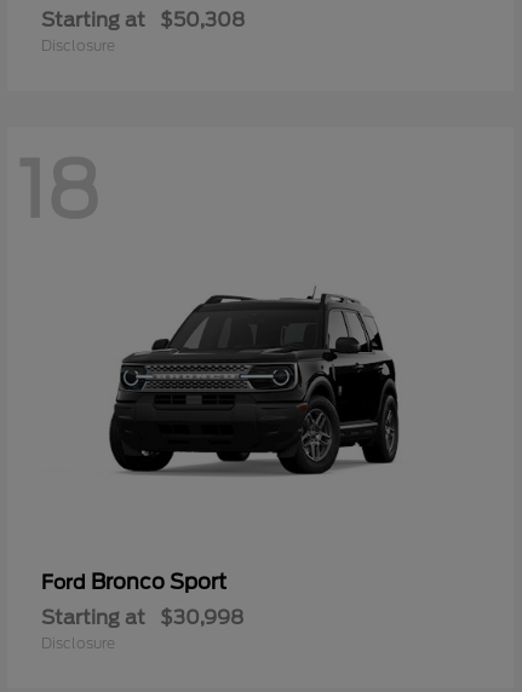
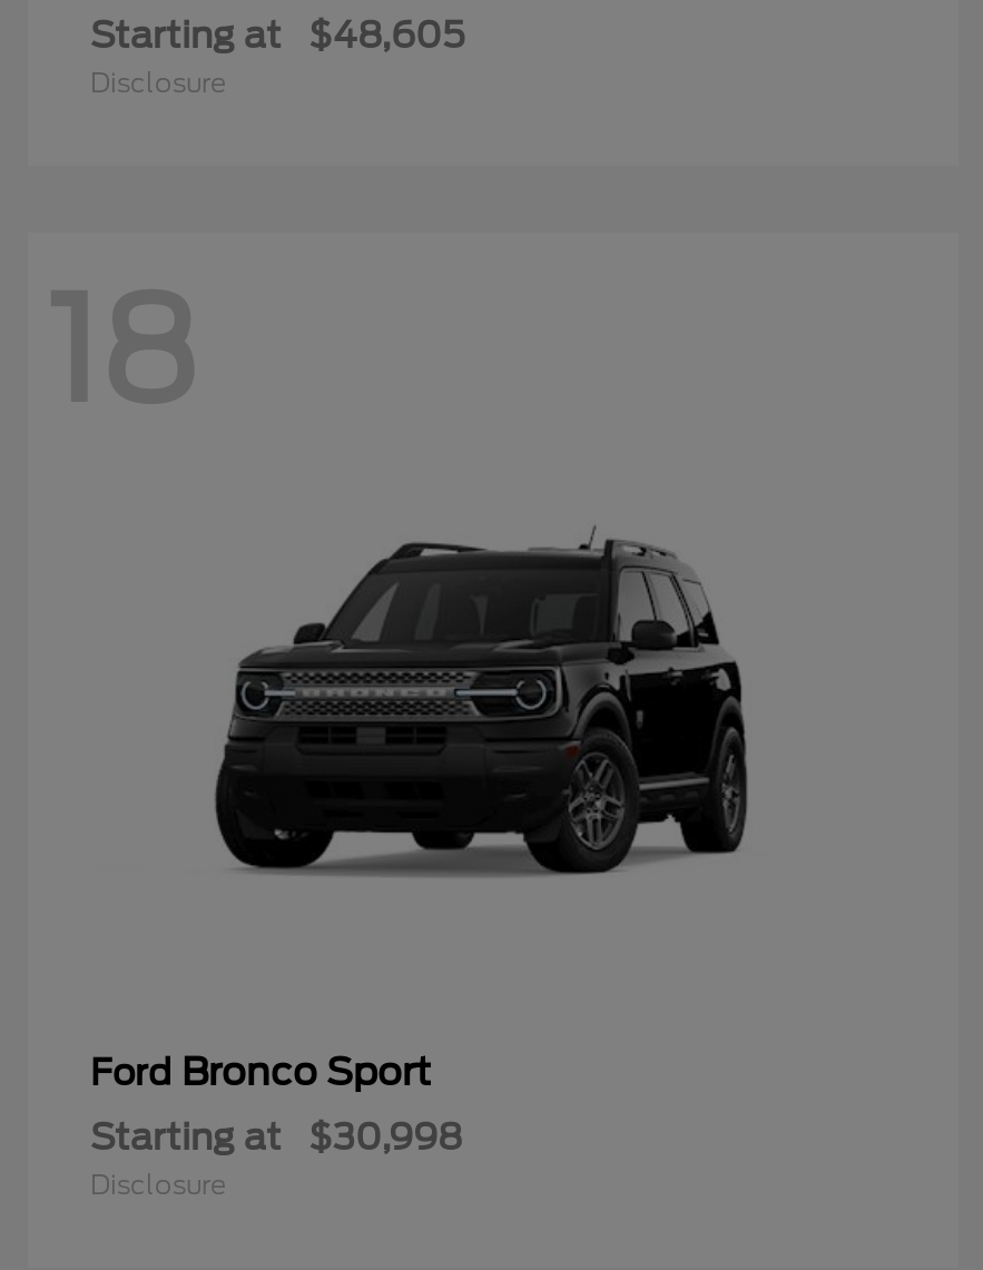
- Starting at $50,308
+ Starting at $48,605
